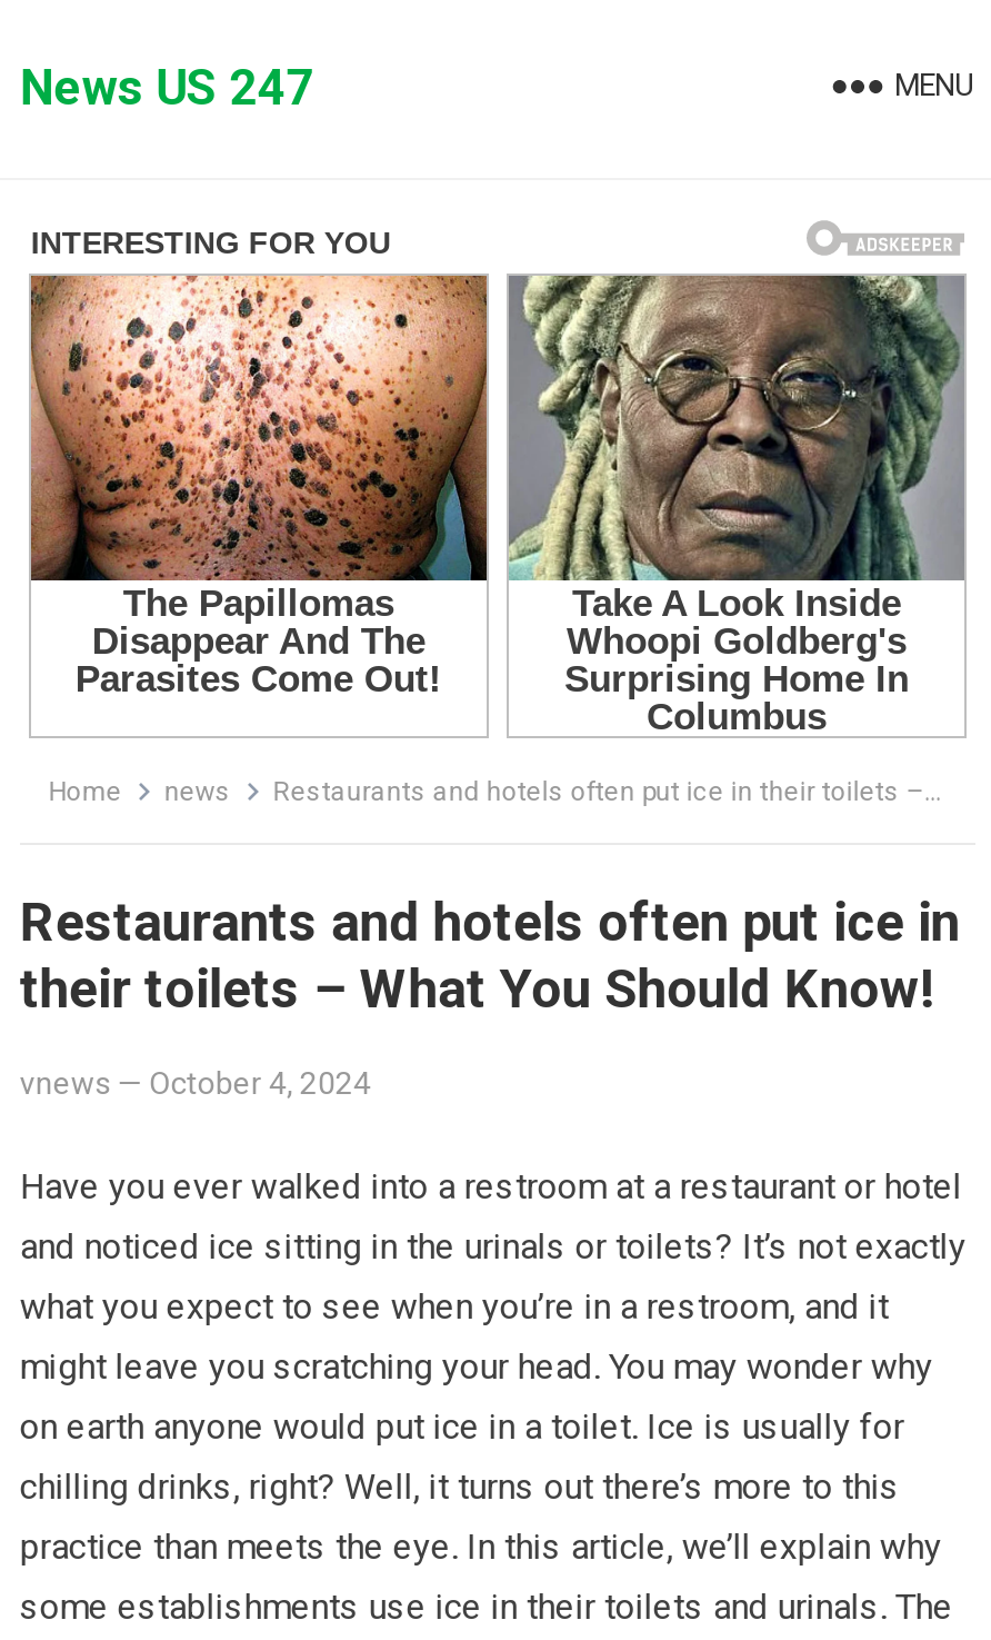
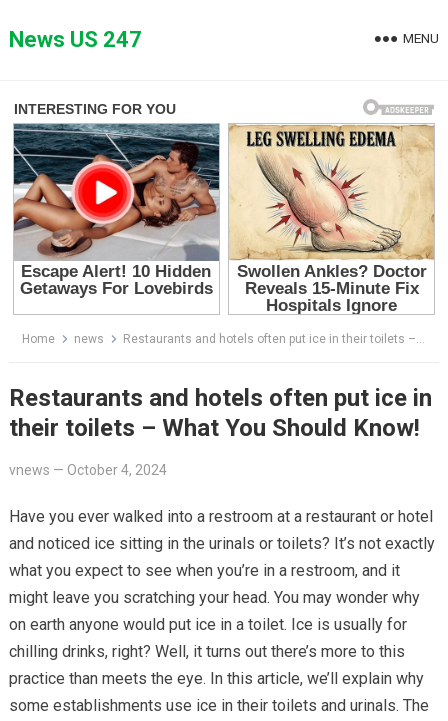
- [image]
+ [image]

- [image]
+ [image]
